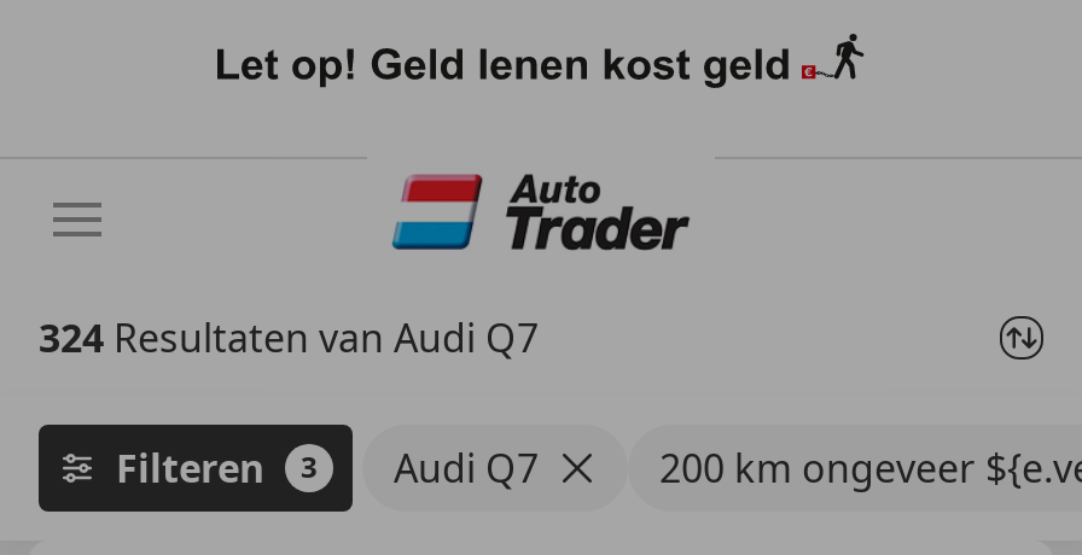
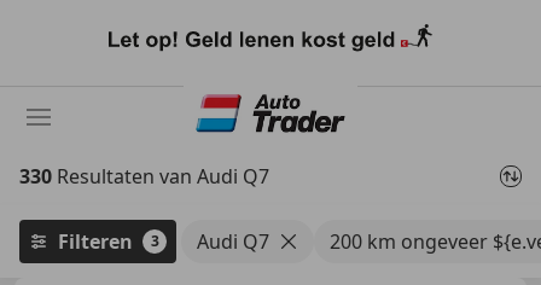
- 324 Resultaten van Audi Q7
+ 330 Resultaten van Audi Q7
